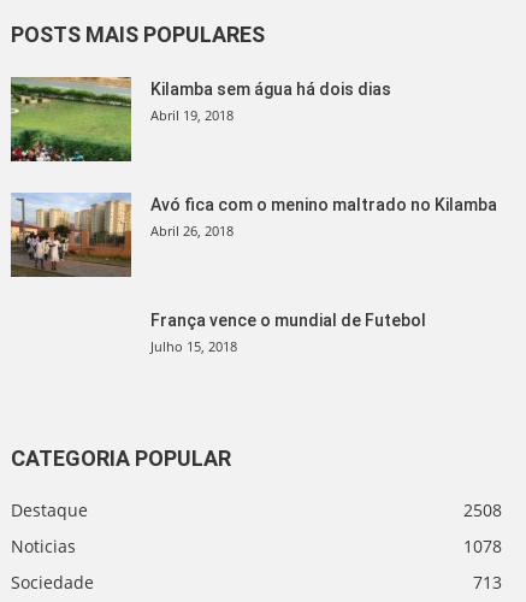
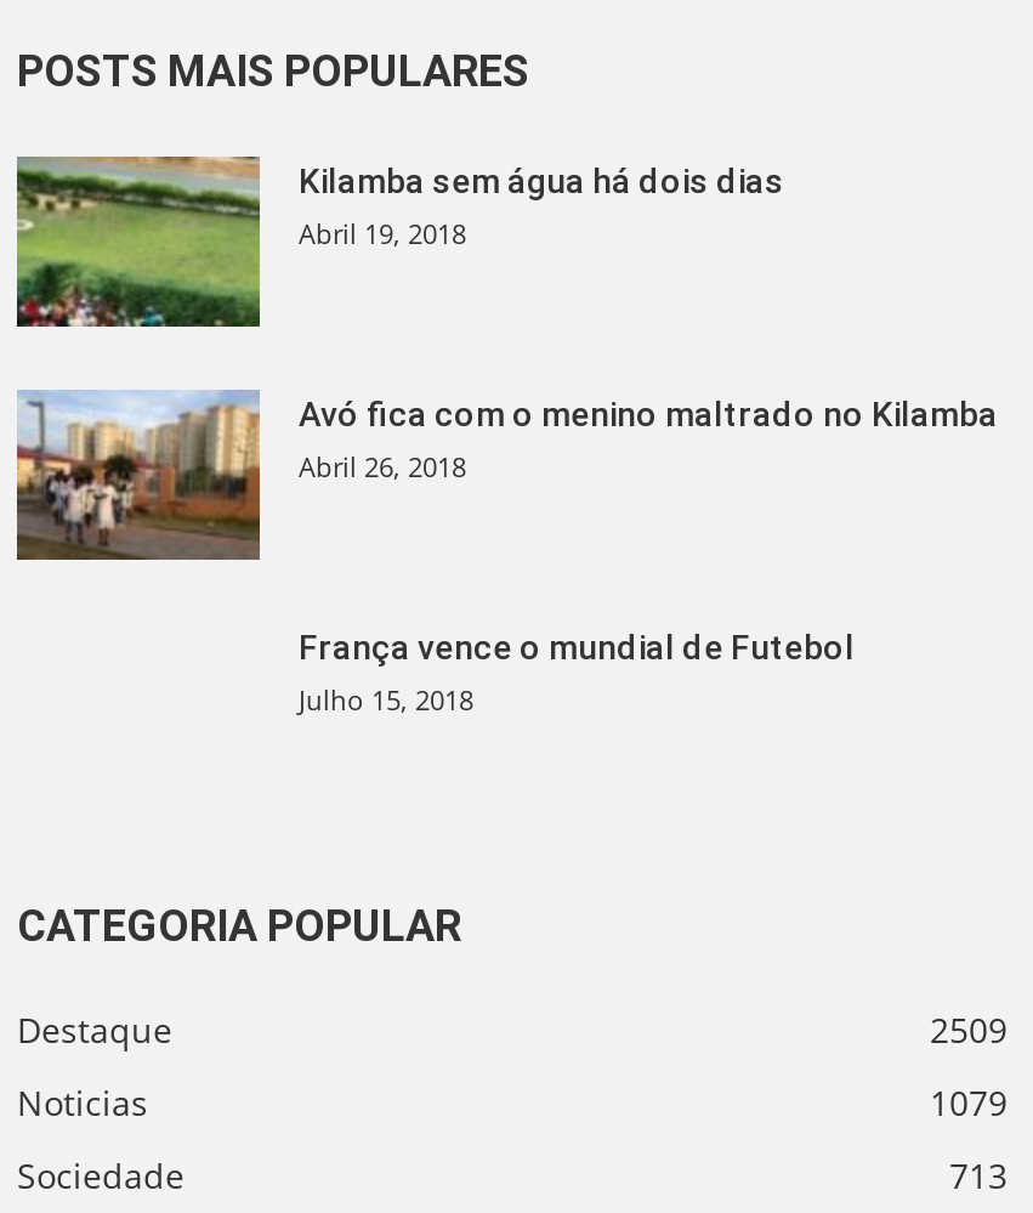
- 2508
+ 2509

- 1078
+ 1079
